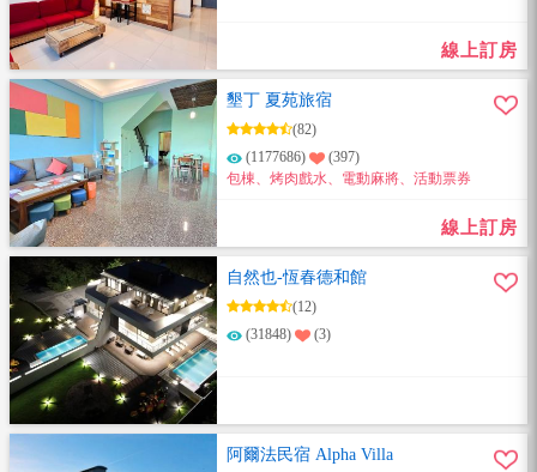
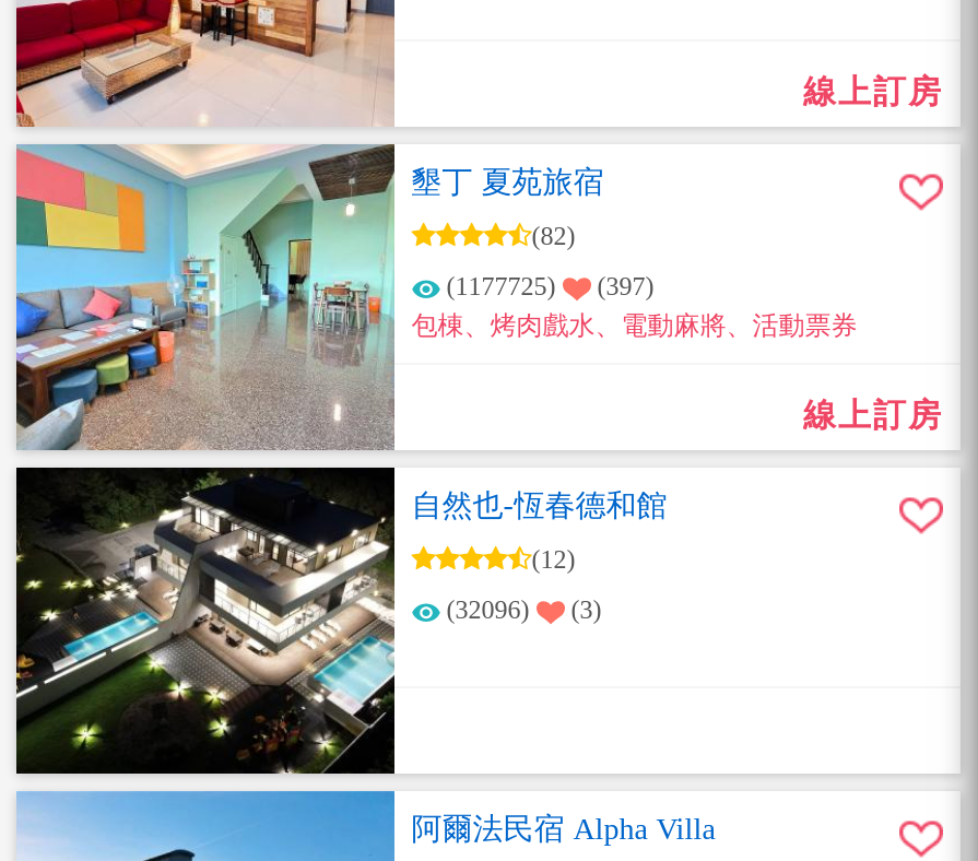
- (1177686) (397)
+ (1177725) (397)

- (31848) (3)
+ (32096) (3)
